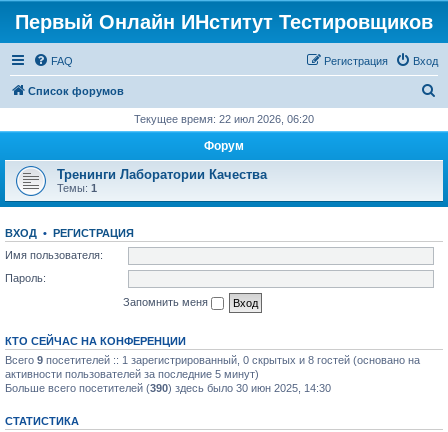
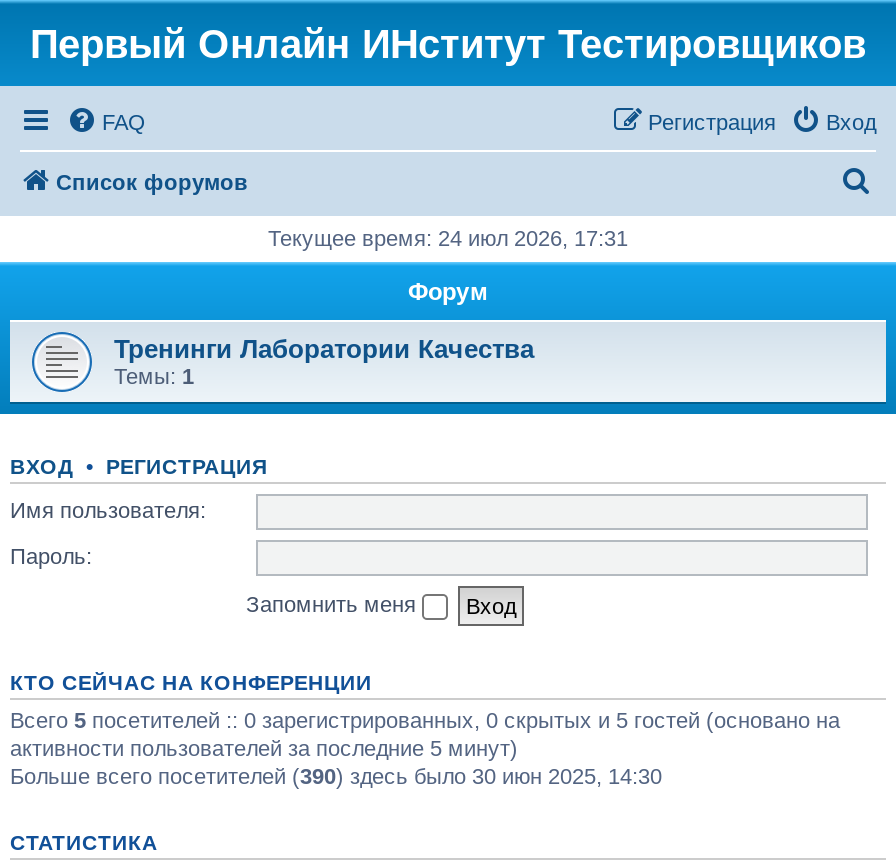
- Текущее время: 22 июл 2026, 06:20
+ Текущее время: 24 июл 2026, 17:31

- Всего 9 посетителей :: 1 зарегистрированный, 0 скрытых и 8 гостей (основано на
+ Всего 5 посетителей :: 0 зарегистрированных, 0 скрытых и 5 гостей (основано на
